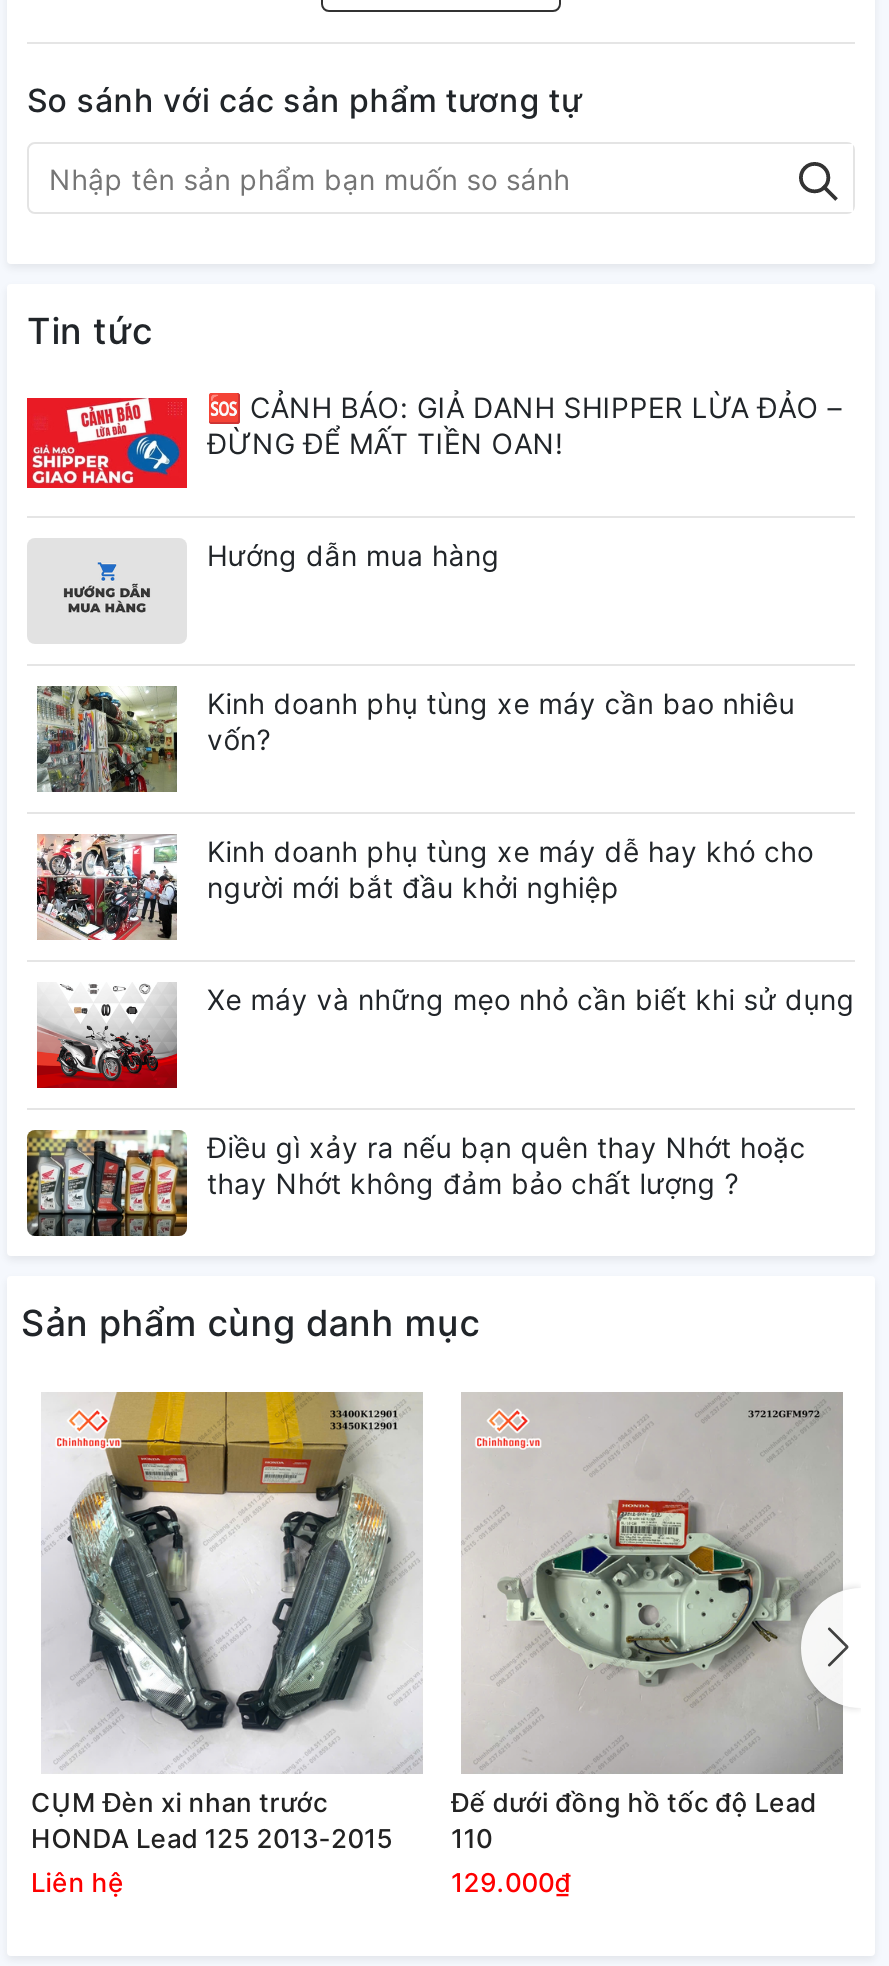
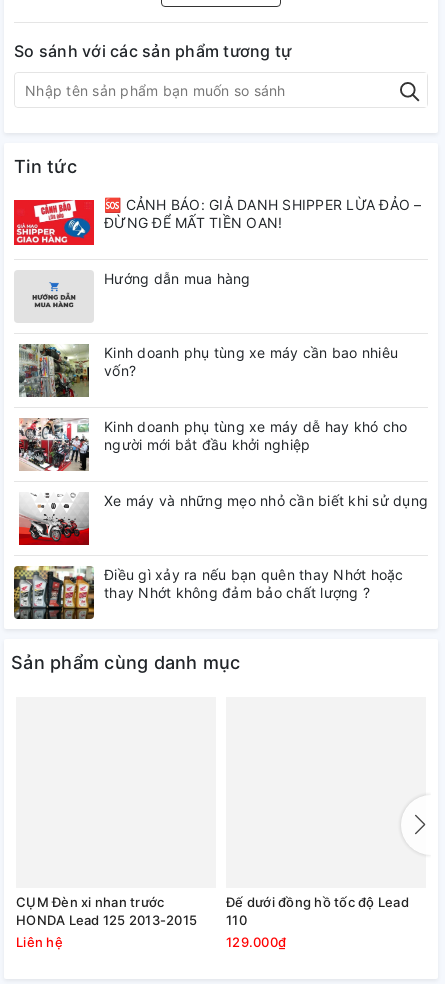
- [image]

- [image]
